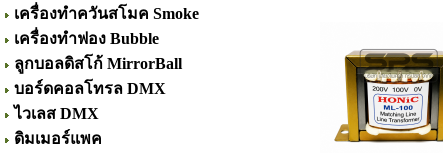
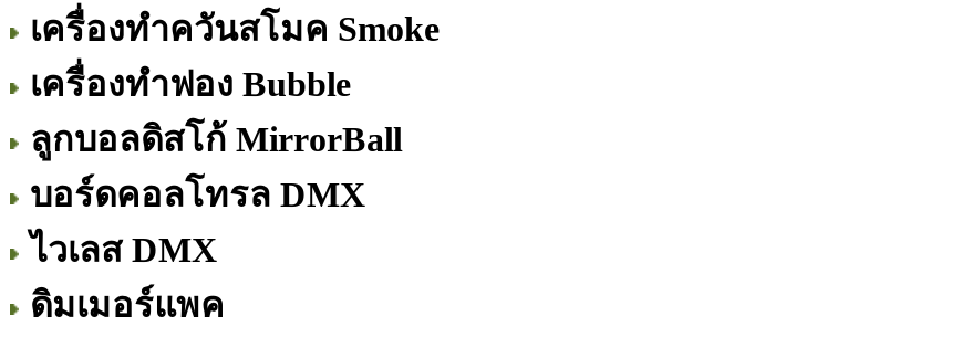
- [image]
